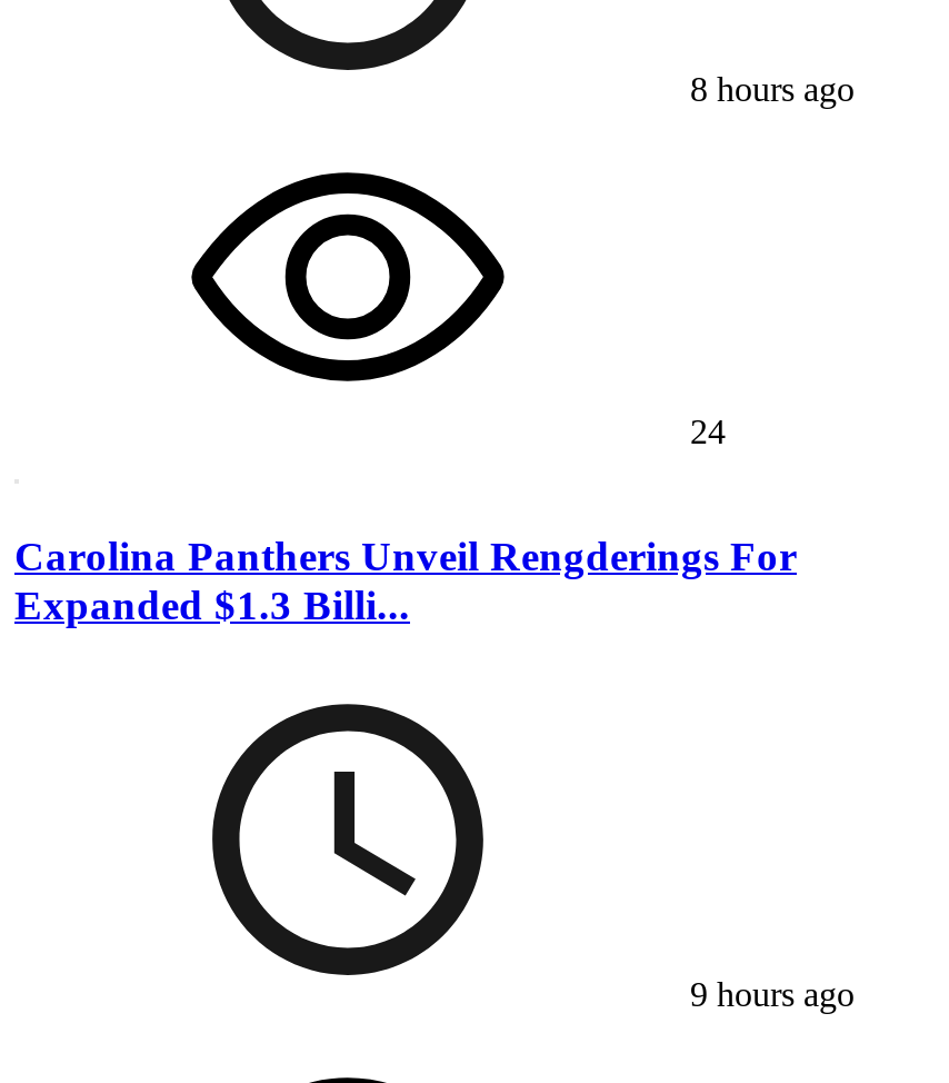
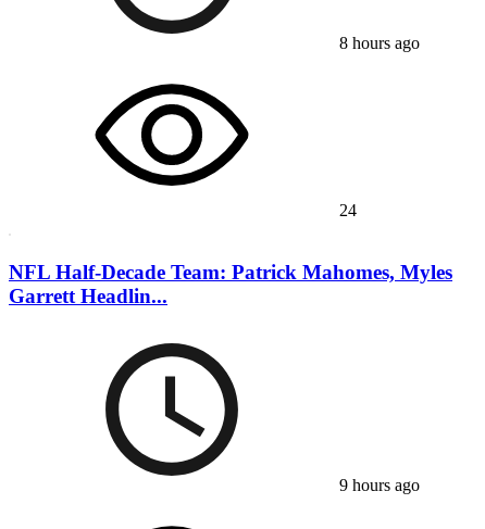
- Carolina Panthers Unveil Rengderings For
- Expanded $1.3 Billi...
+ NFL Half-Decade Team: Patrick Mahomes, Myles
+ Garrett Headlin...
